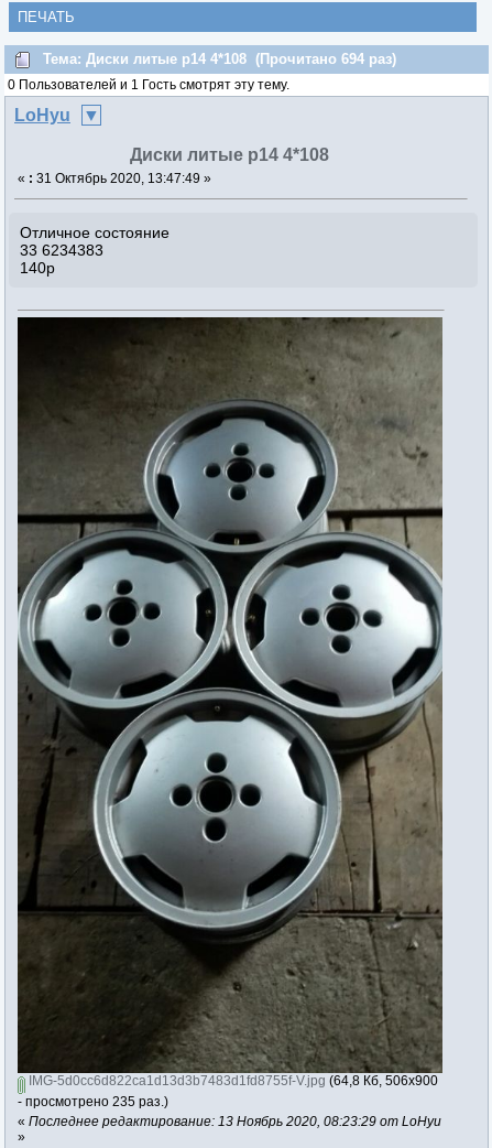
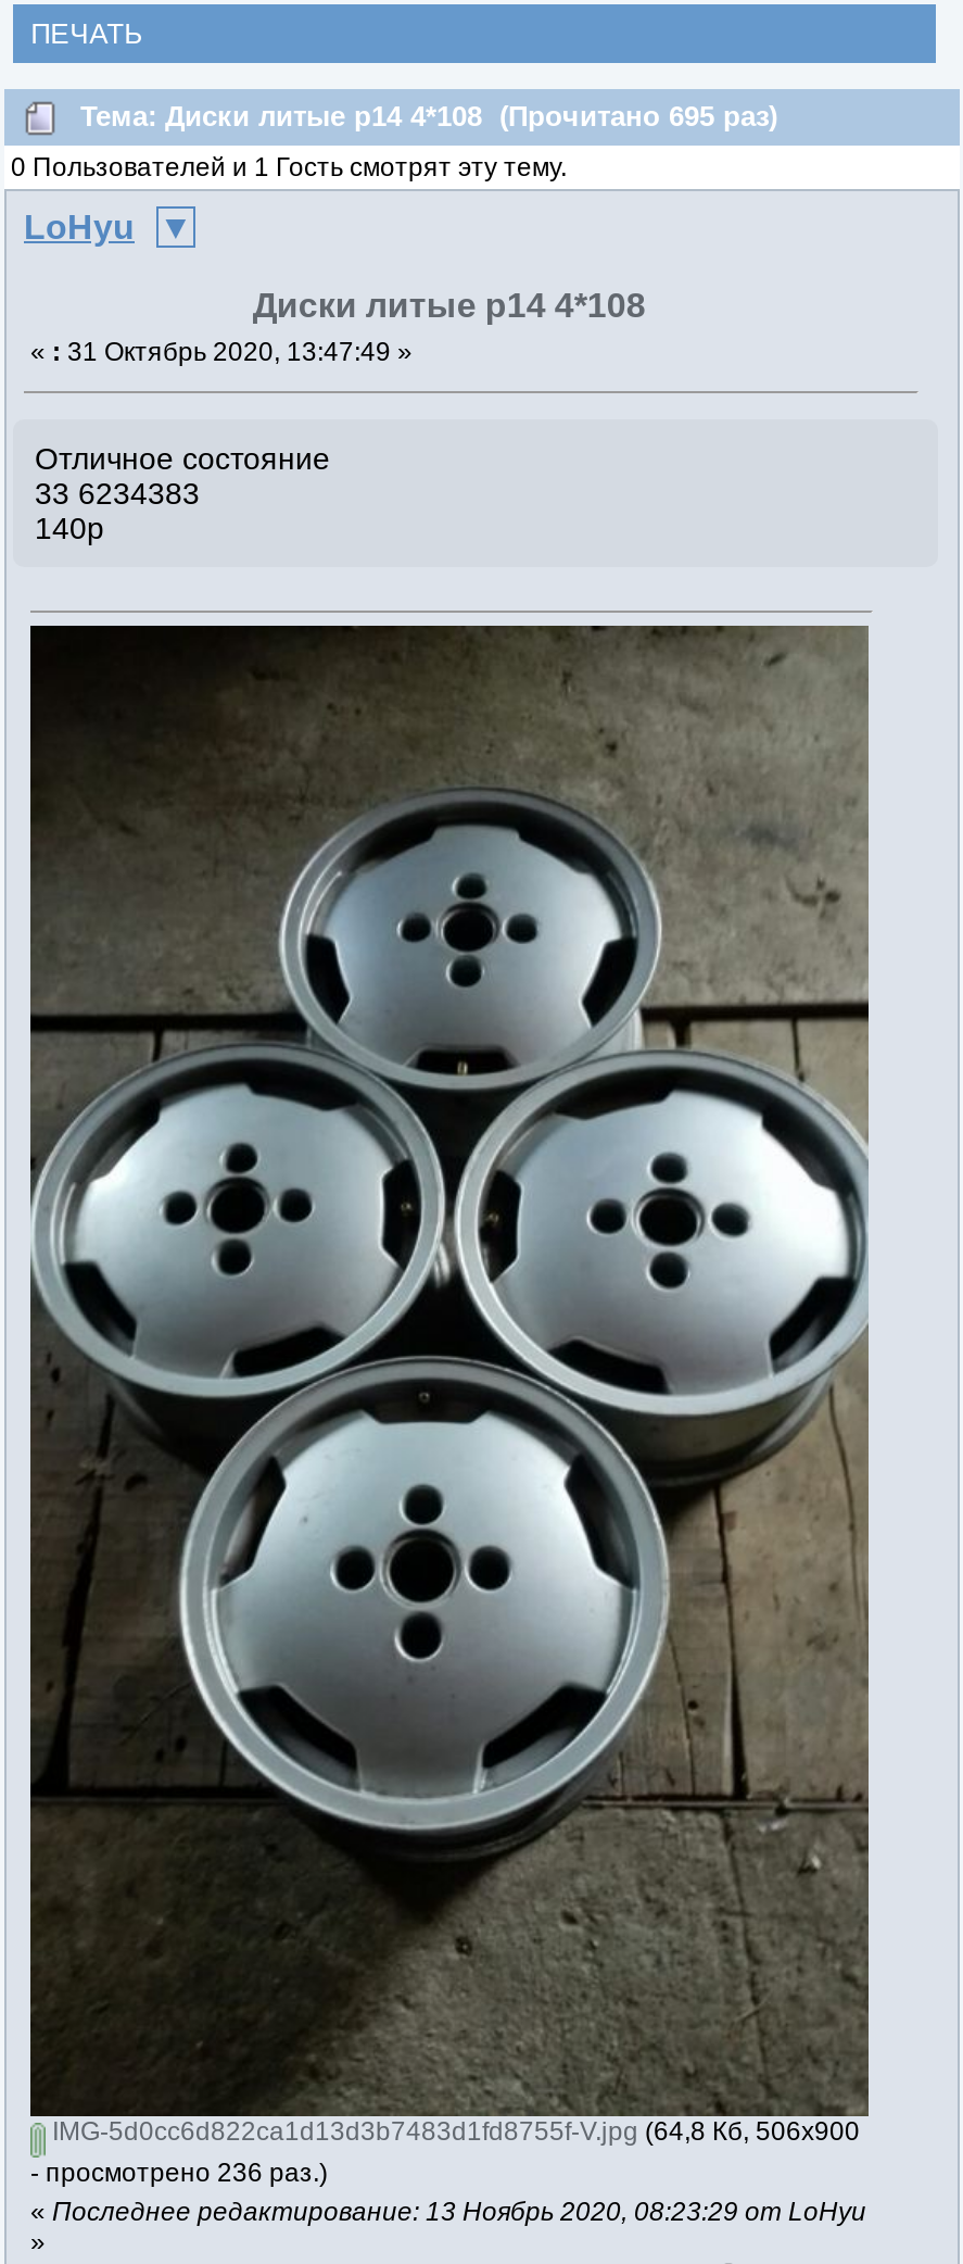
- Тема: Диски литые р14 4*108 (Прочитано 694 раз)
+ Тема: Диски литые р14 4*108 (Прочитано 695 раз)

- - просмотрено 235 раз.)
+ - просмотрено 236 раз.)
